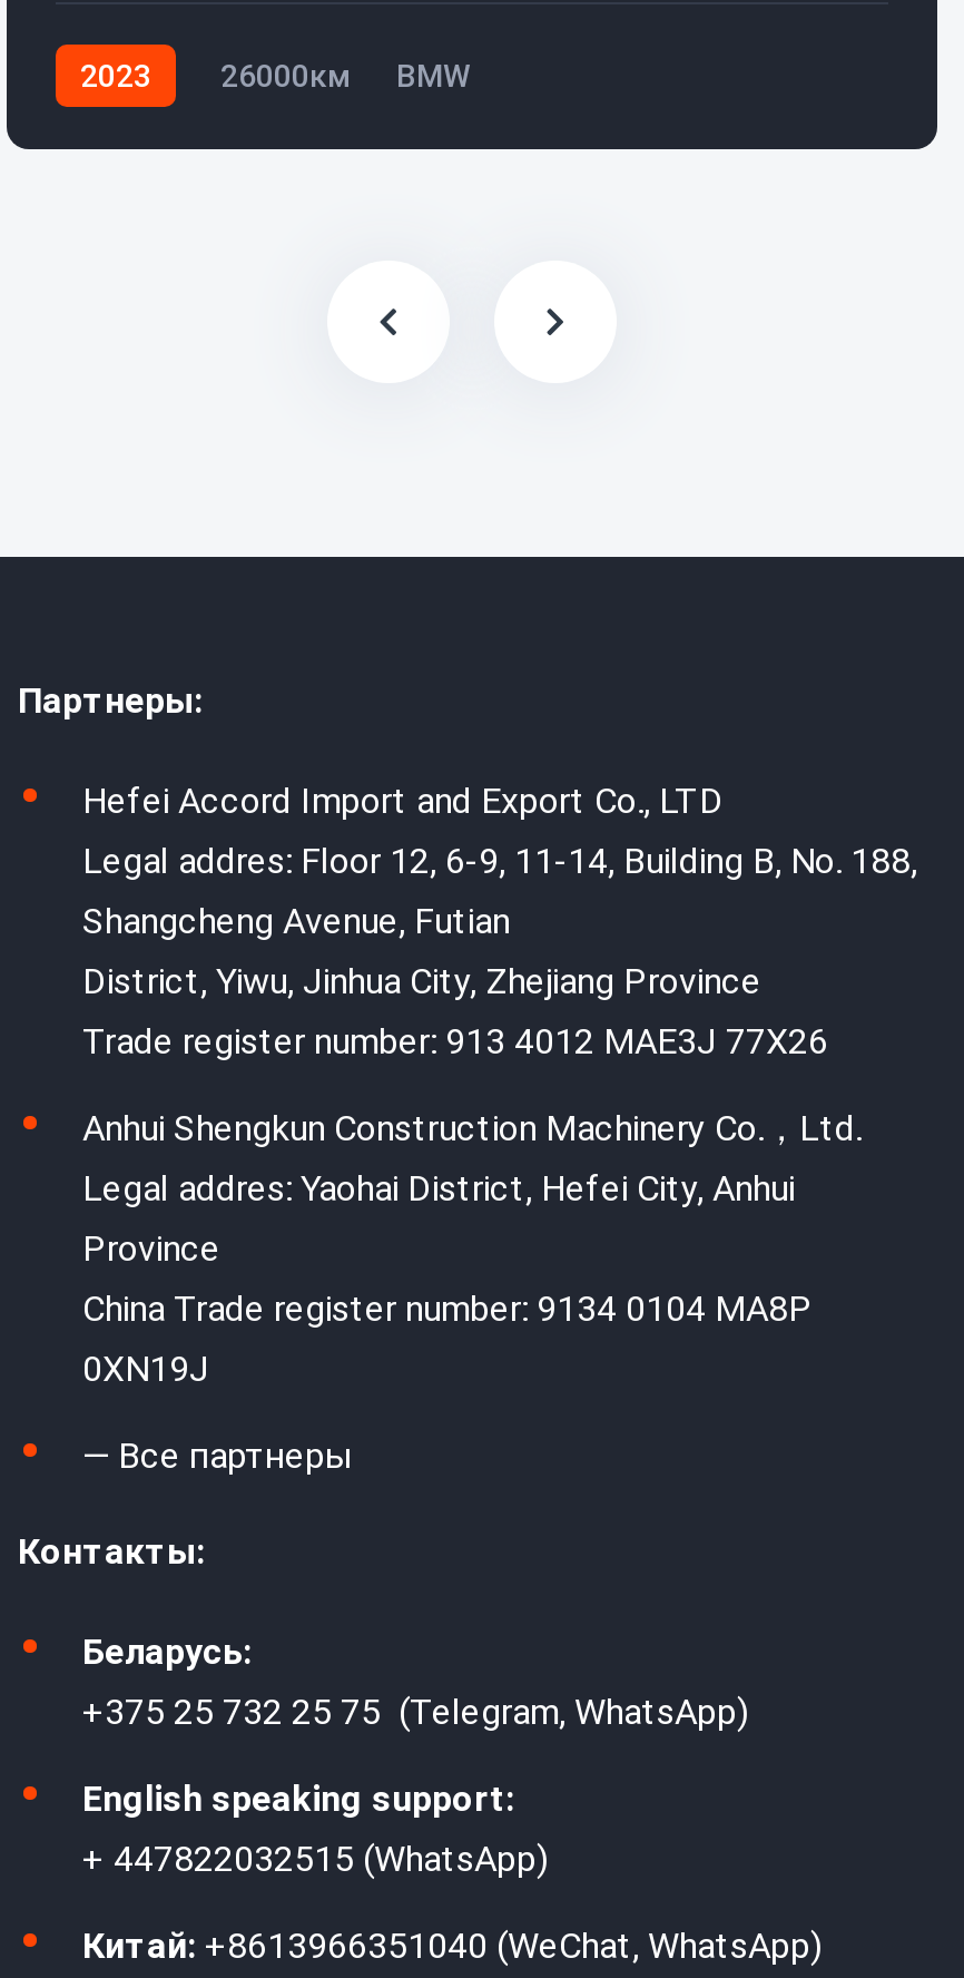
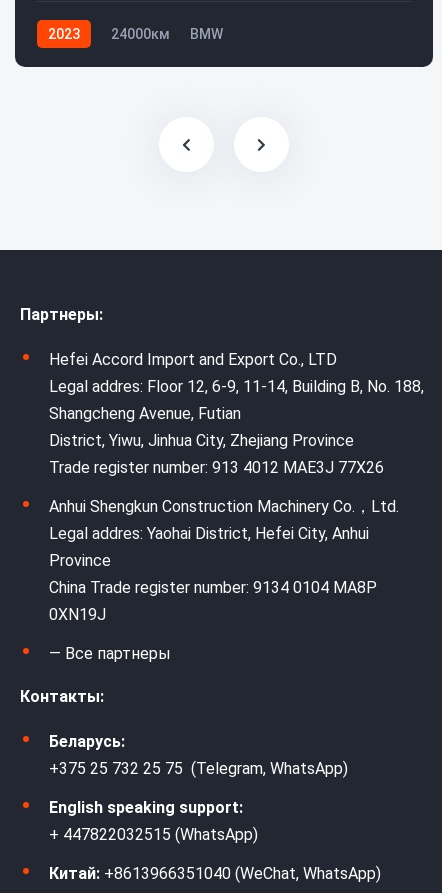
- 2023 26000км BMW
+ 2023 24000км BMW
